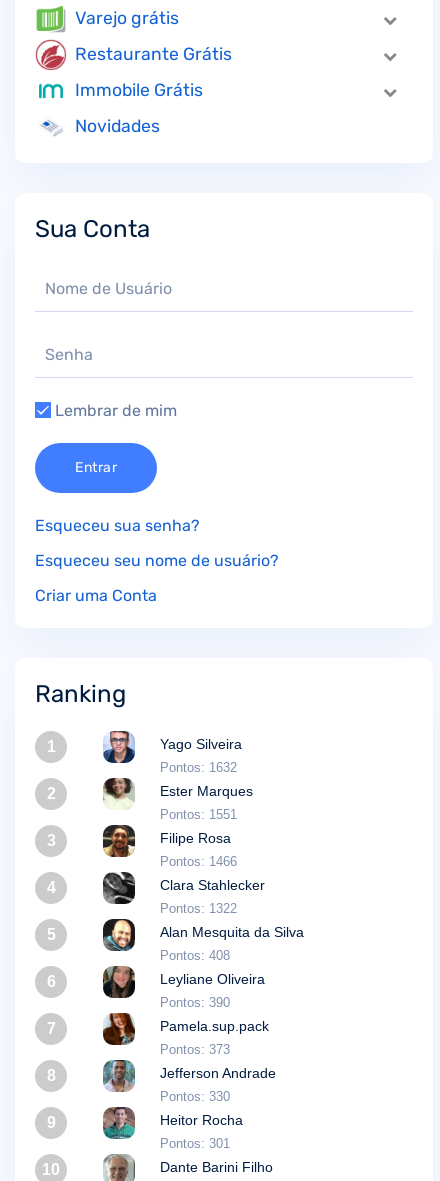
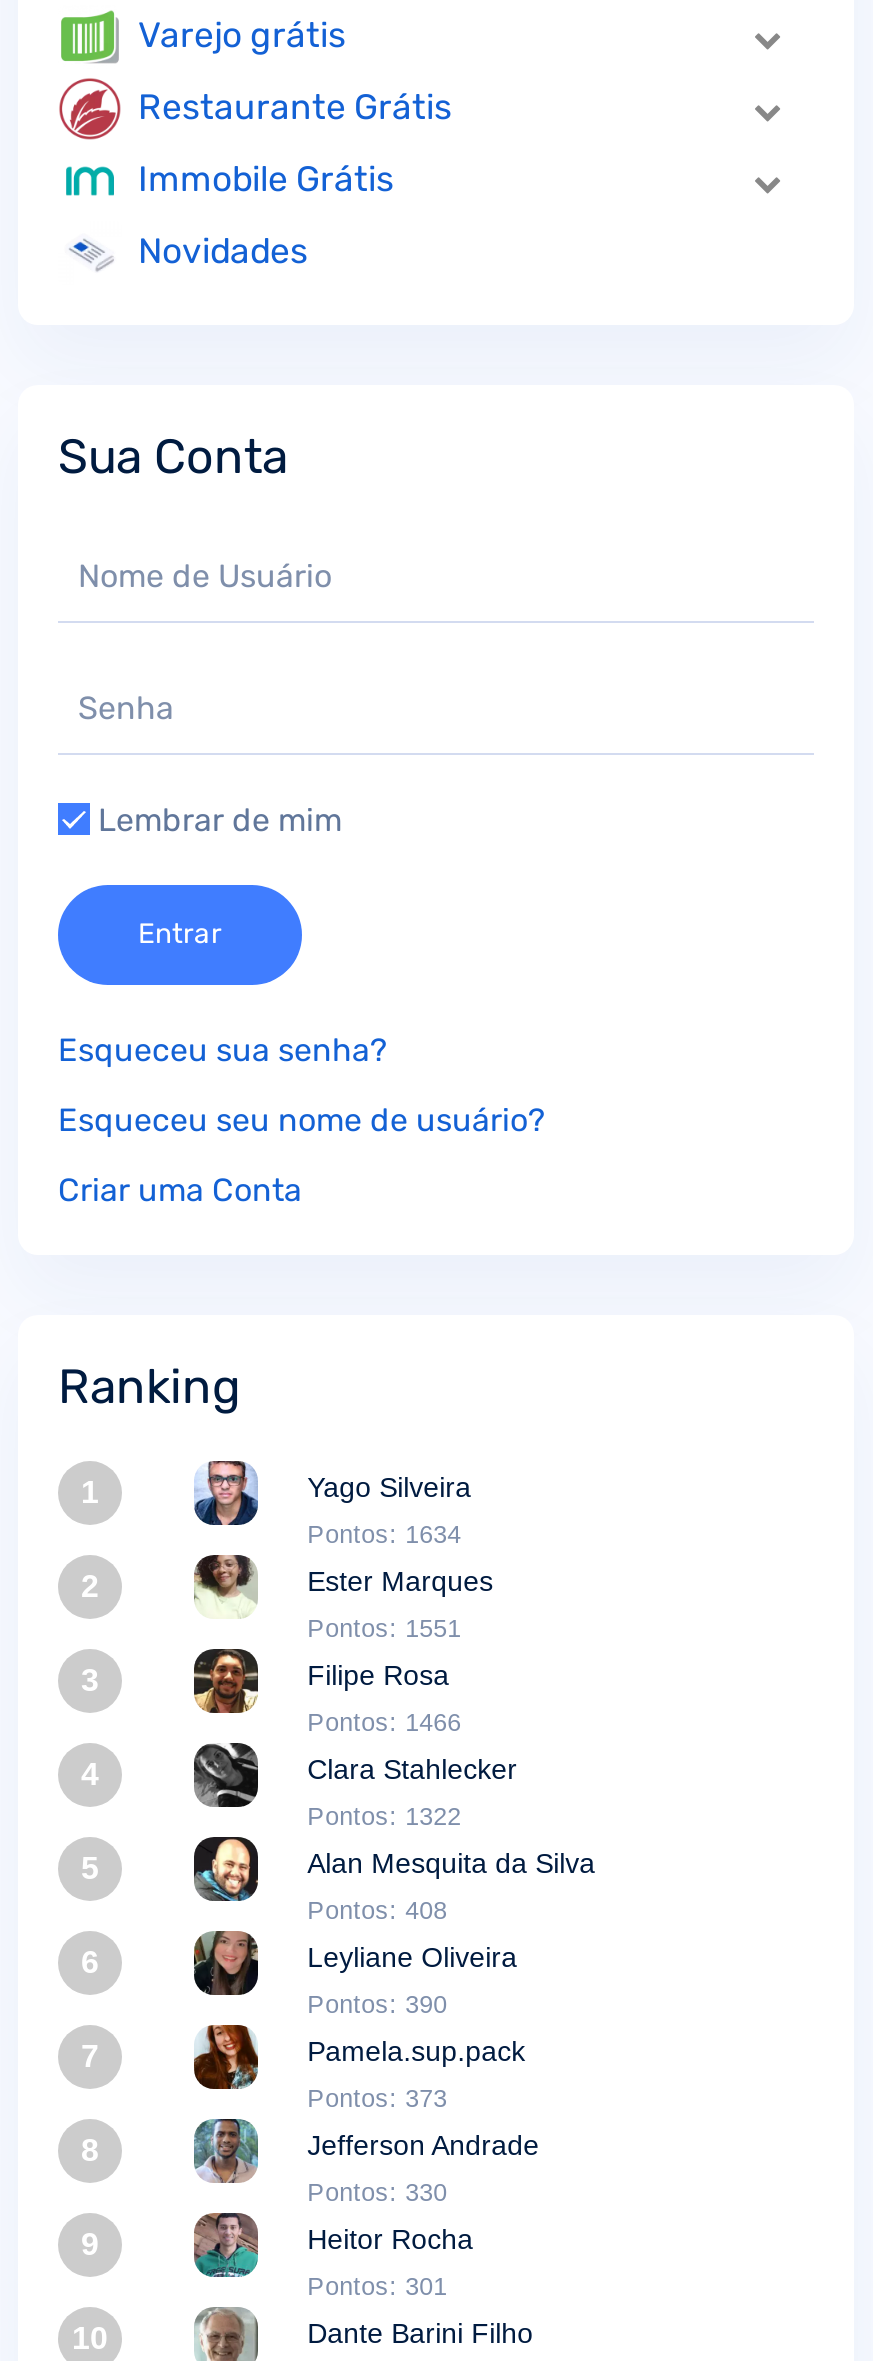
- Pontos: 1632
+ Pontos: 1634
